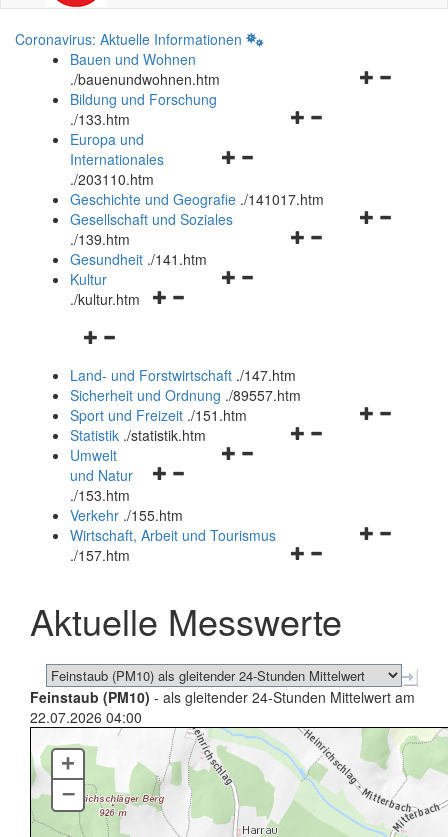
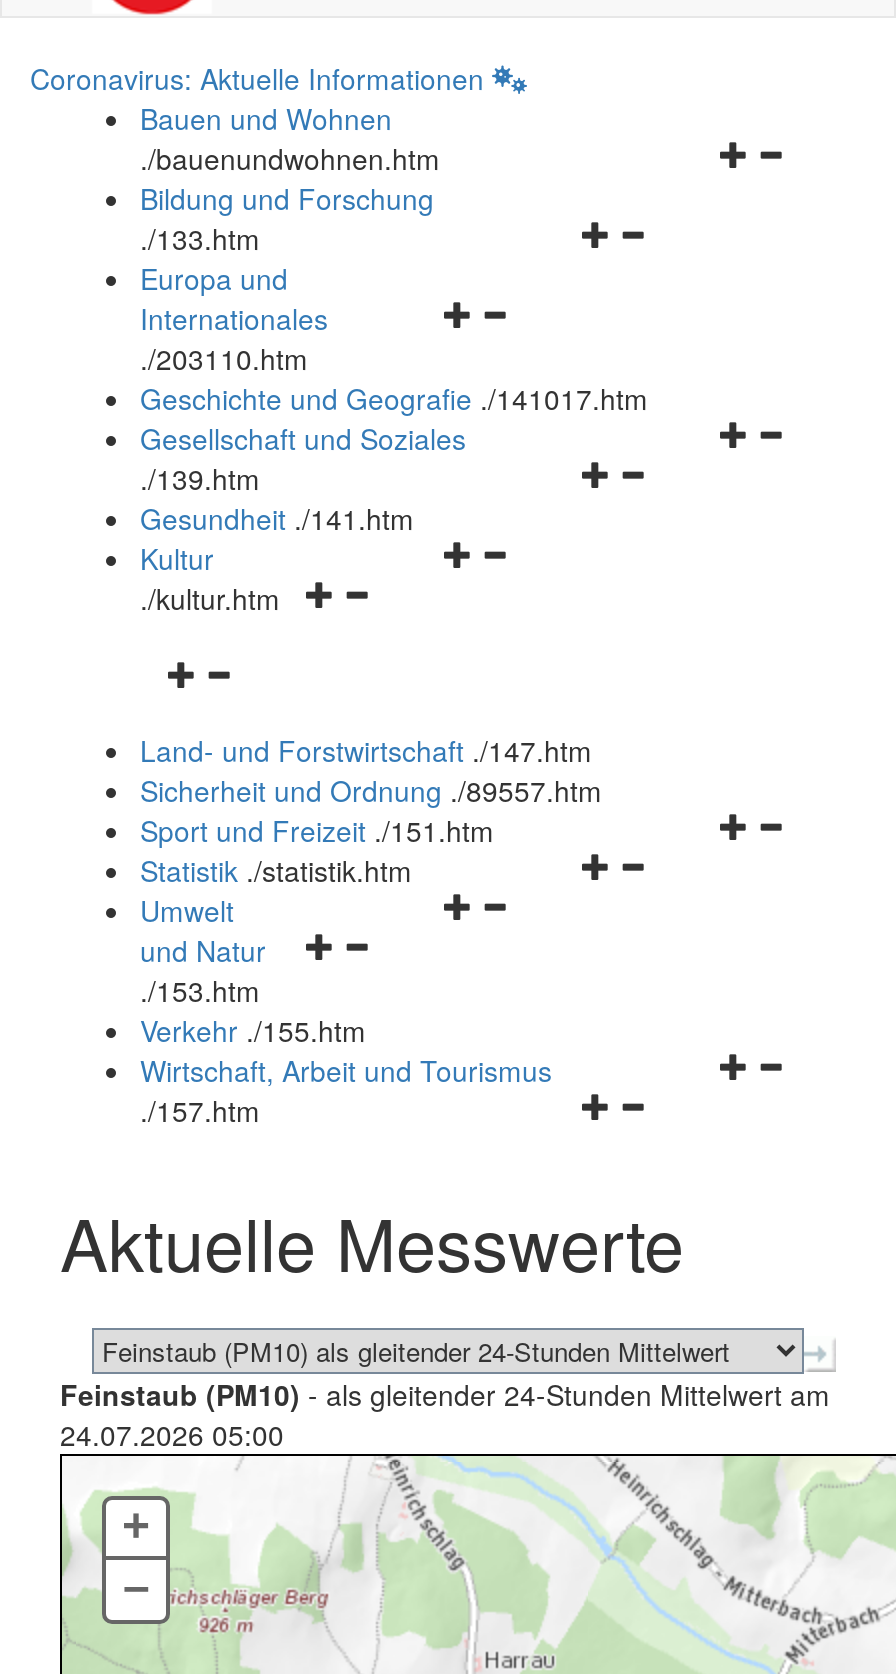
- 22.07.2026 04:00
+ 24.07.2026 05:00
